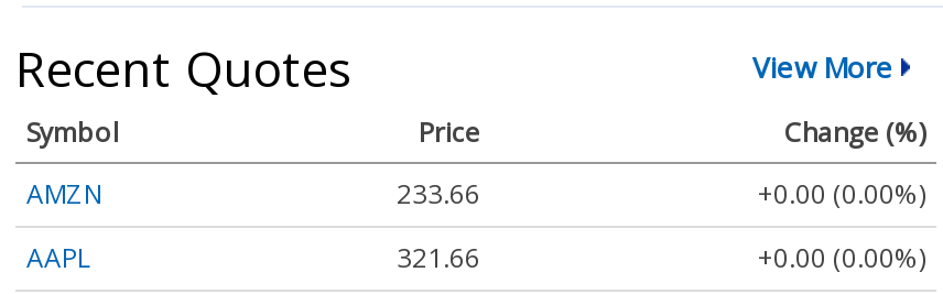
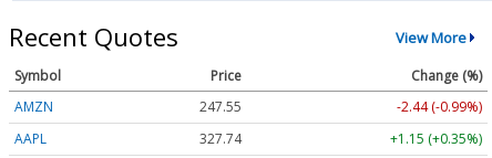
- 233.66
+ 247.55

- +0.00 (0.00%)
+ -2.44 (-0.99%)

- 321.66
+ 327.74

- +0.00 (0.00%)
+ +1.15 (+0.35%)
